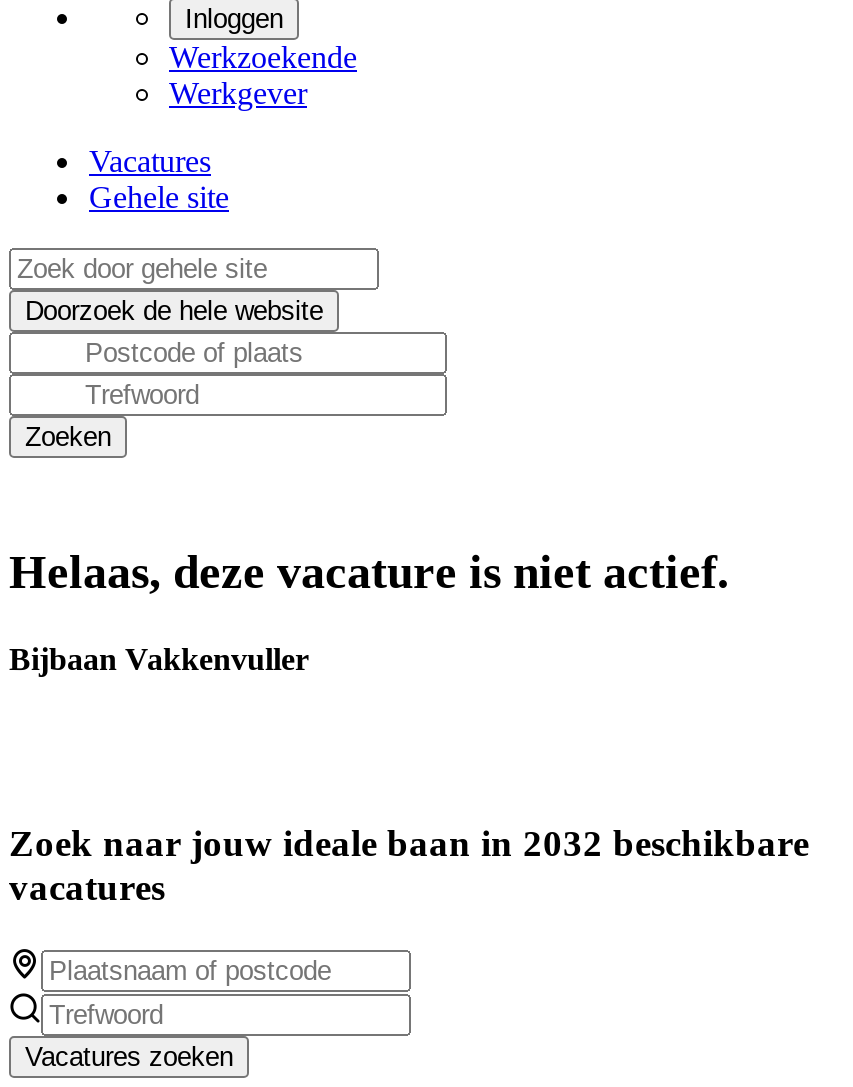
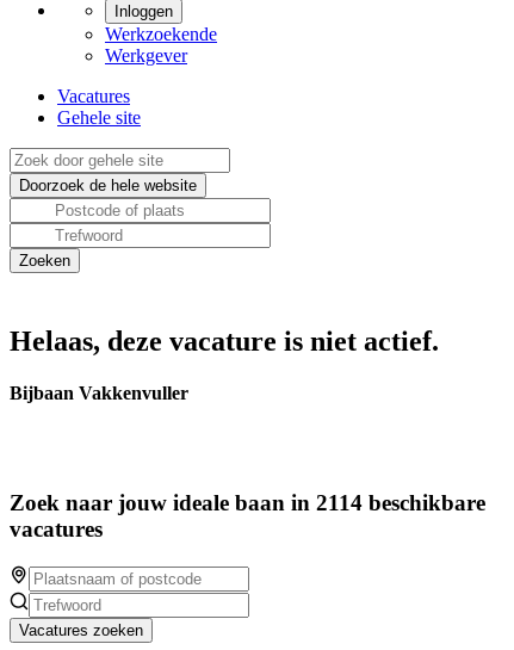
- Zoek naar jouw ideale baan in 2032 beschikbare
+ Zoek naar jouw ideale baan in 2114 beschikbare
